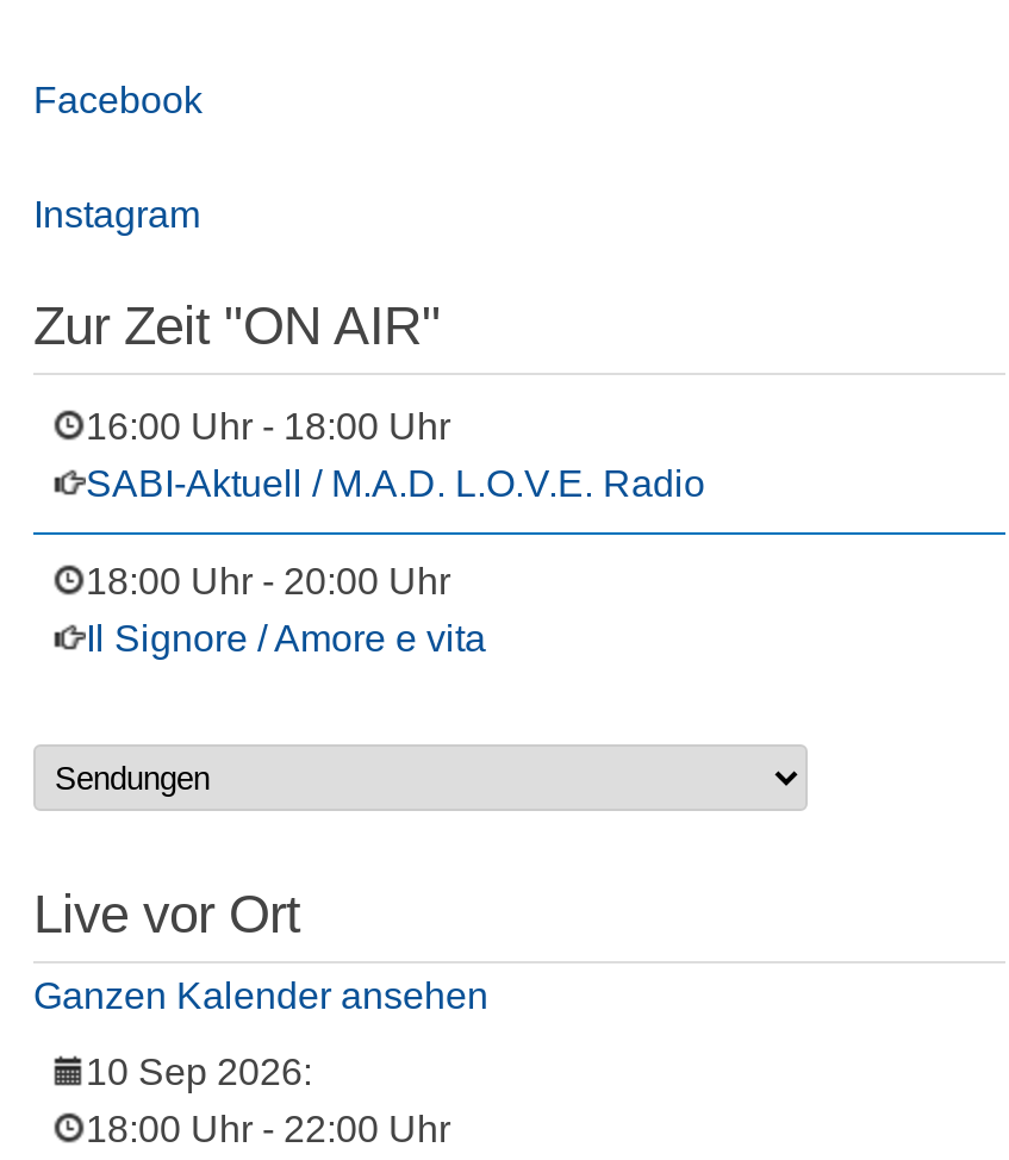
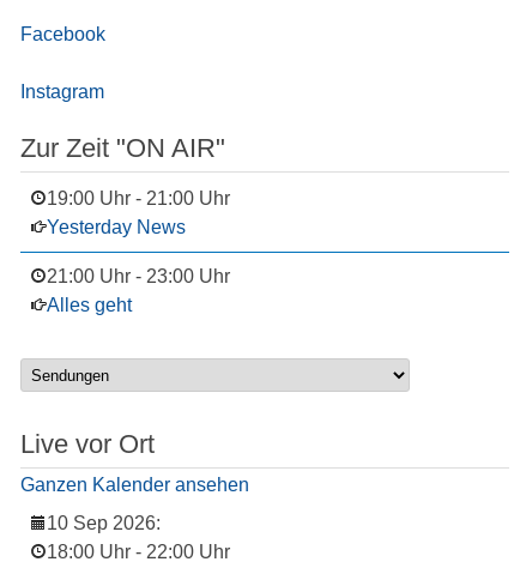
- 16:00 Uhr - 18:00 Uhr
- SABI-Aktuell / M.A.D. L.O.V.E. Radio
+ 19:00 Uhr - 21:00 Uhr
+ Yesterday News

- 18:00 Uhr - 20:00 Uhr
- Il Signore / Amore e vita
+ 21:00 Uhr - 23:00 Uhr
+ Alles geht
